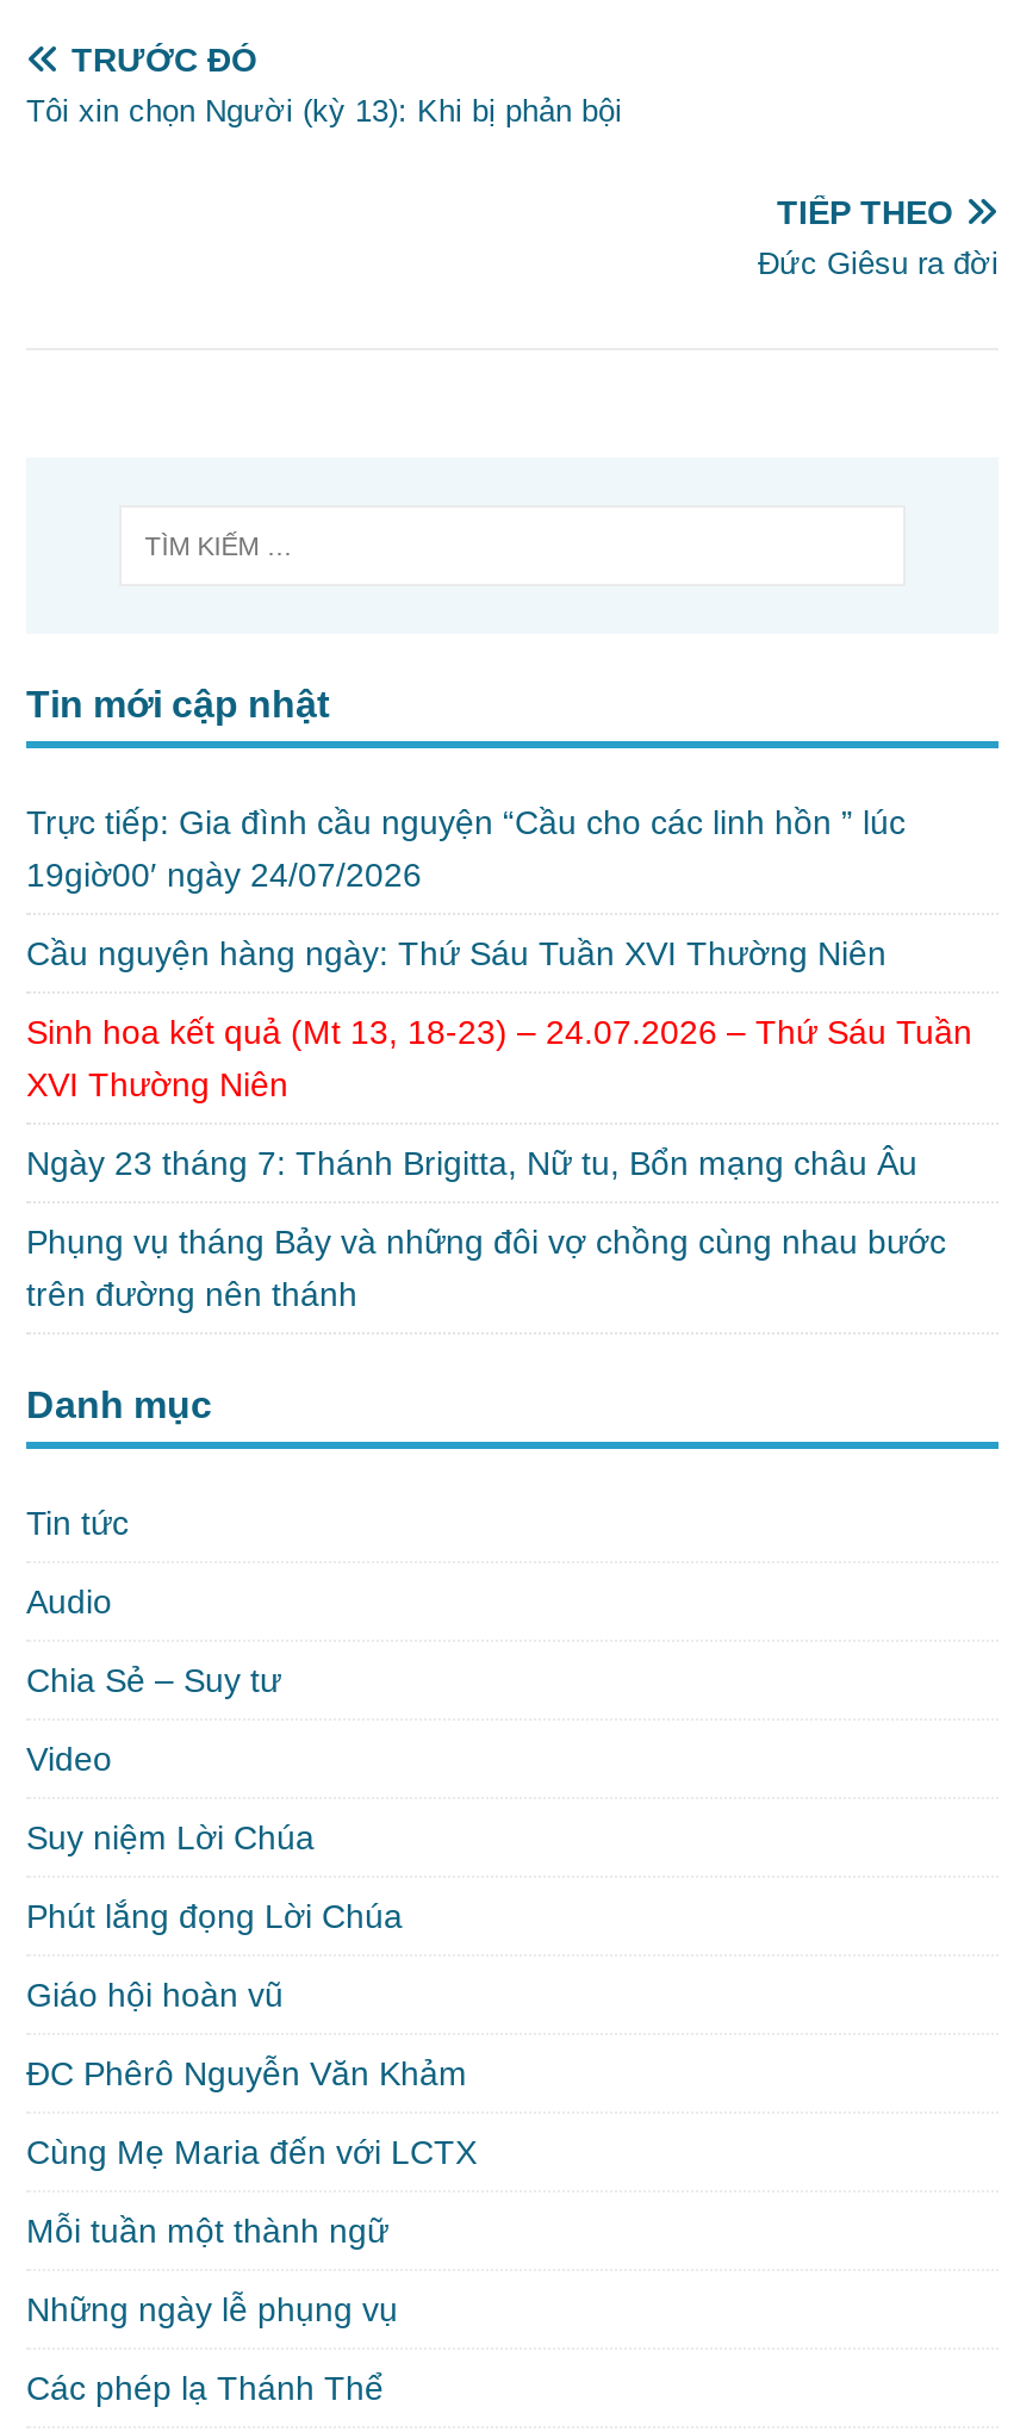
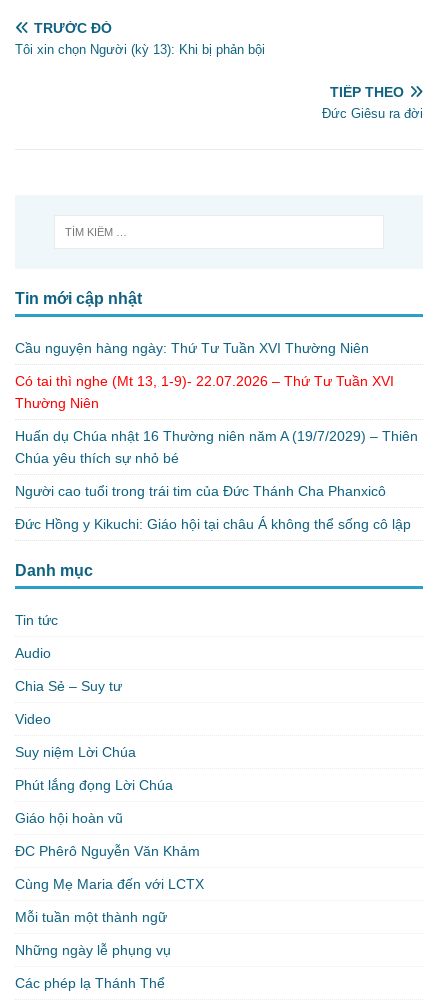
- Trực tiếp: Gia đình cầu nguyện “Cầu cho các linh hồn ” lúc
- 19giờ00′ ngày 24/07/2026
+ Cầu nguyện hàng ngày: Thứ Tư Tuần XVI Thường Niên

- Cầu nguyện hàng ngày: Thứ Sáu Tuần XVI Thường Niên
+ Có tai thì nghe (Mt 13, 1-9)- 22.07.2026 – Thứ Tư Tuần XVI
+ Thường Niên

- Sinh hoa kết quả (Mt 13, 18-23) – 24.07.2026 – Thứ Sáu Tuần
- XVI Thường Niên
+ Huấn dụ Chúa nhật 16 Thường niên năm A (19/7/2029) – Thiên
+ Chúa yêu thích sự nhỏ bé

- Ngày 23 tháng 7: Thánh Brigitta, Nữ tu, Bổn mạng châu Âu
+ Người cao tuổi trong trái tim của Đức Thánh Cha Phanxicô

- Phụng vụ tháng Bảy và những đôi vợ chồng cùng nhau bước
- trên đường nên thánh
+ Đức Hồng y Kikuchi: Giáo hội tại châu Á không thể sống cô lập
